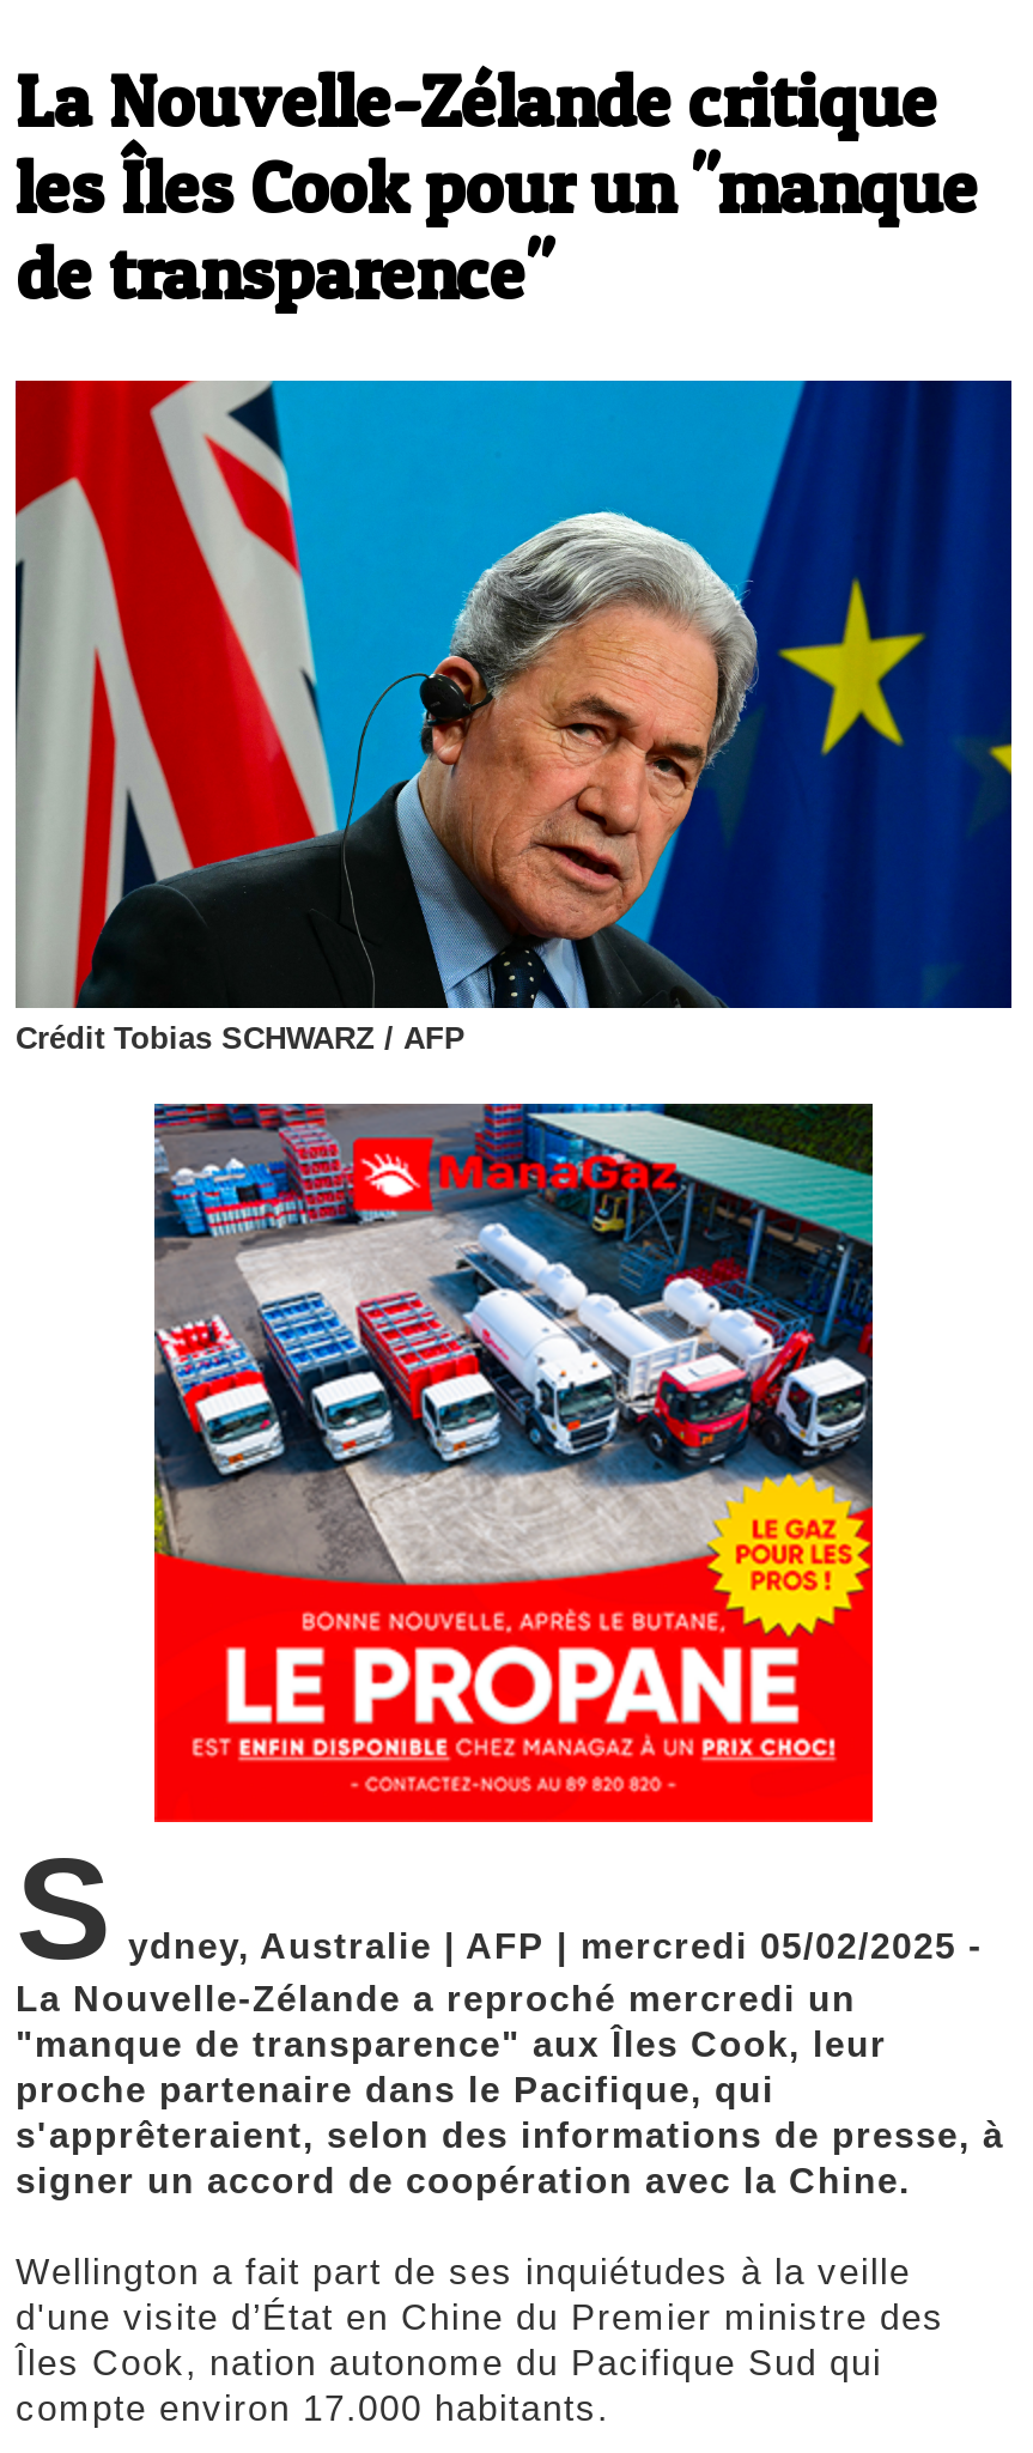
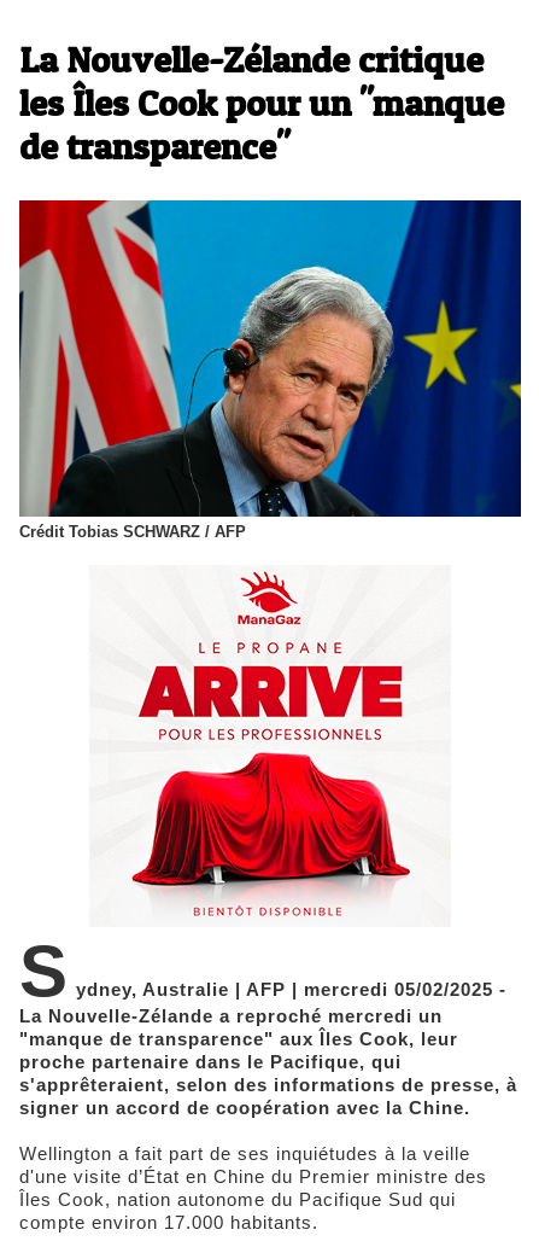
- [image]
+ [image]
